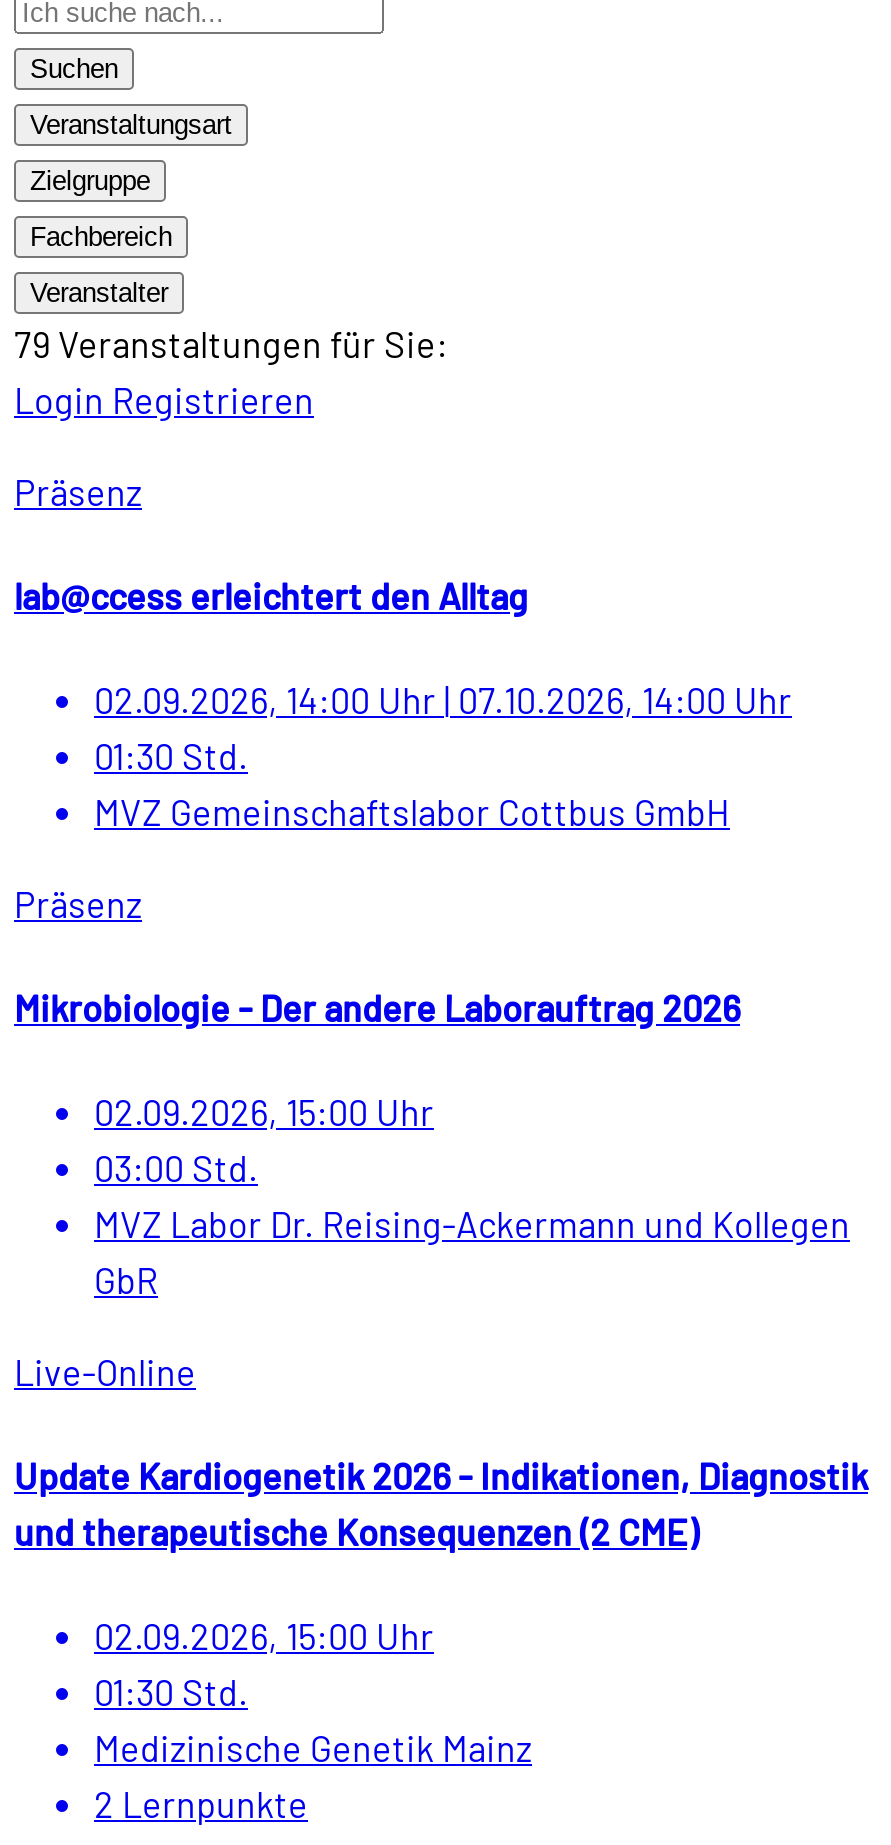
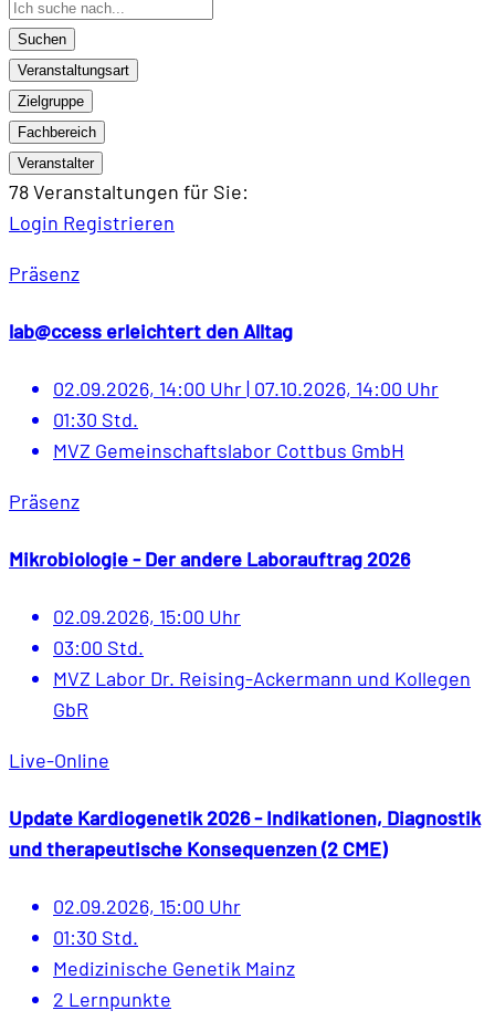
- 79 Veranstaltungen für Sie:
+ 78 Veranstaltungen für Sie:
